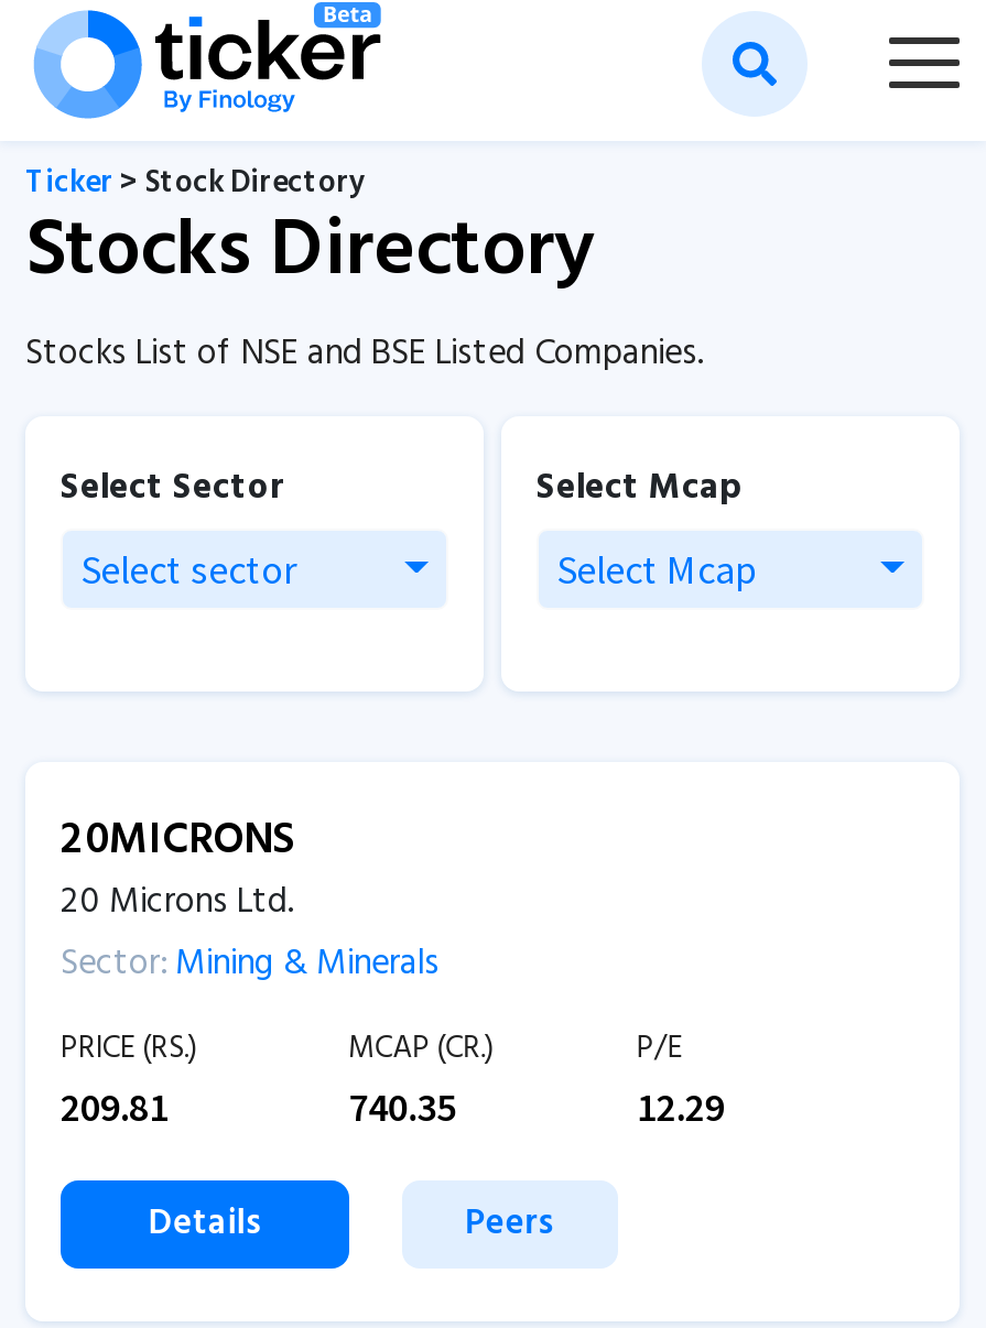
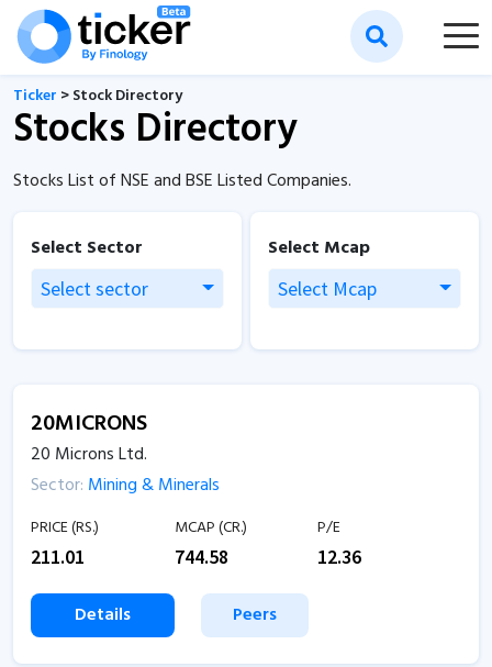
- 209.81
+ 211.01

- 740.35
+ 744.58

- 12.29
+ 12.36
